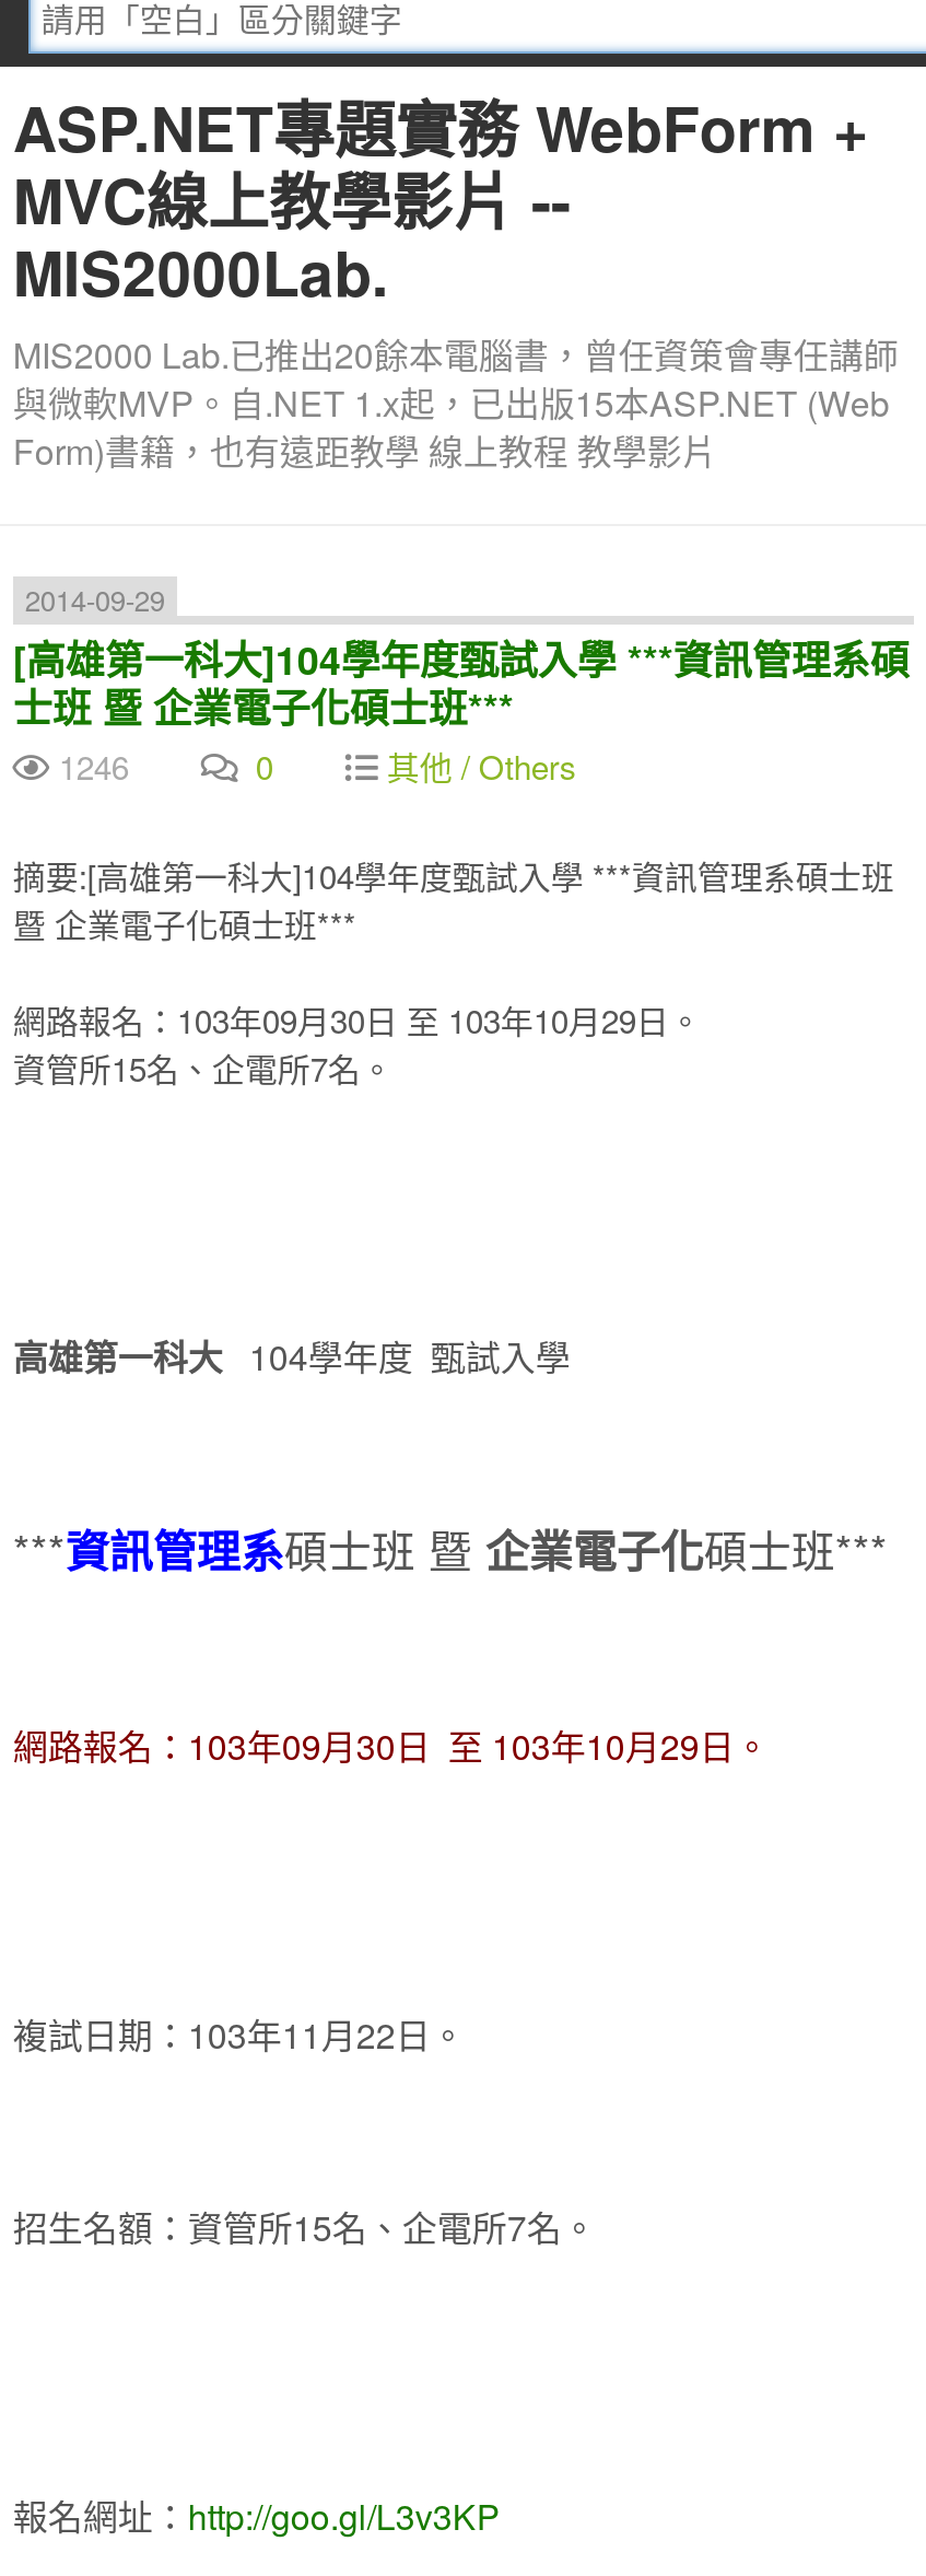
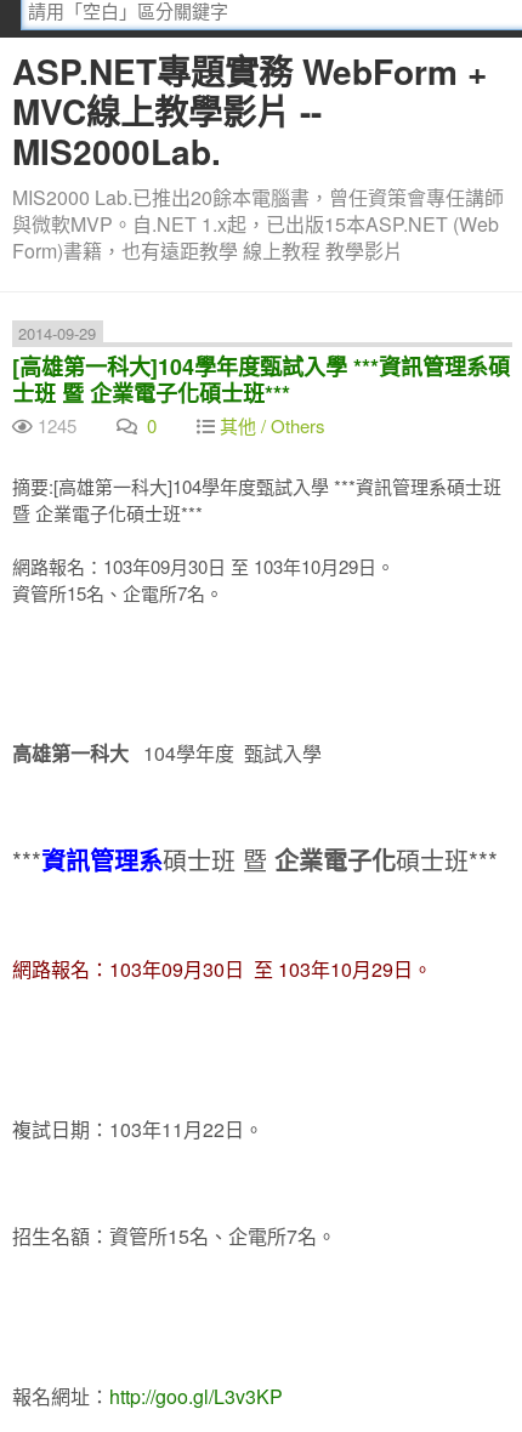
- 1246
+ 1245
